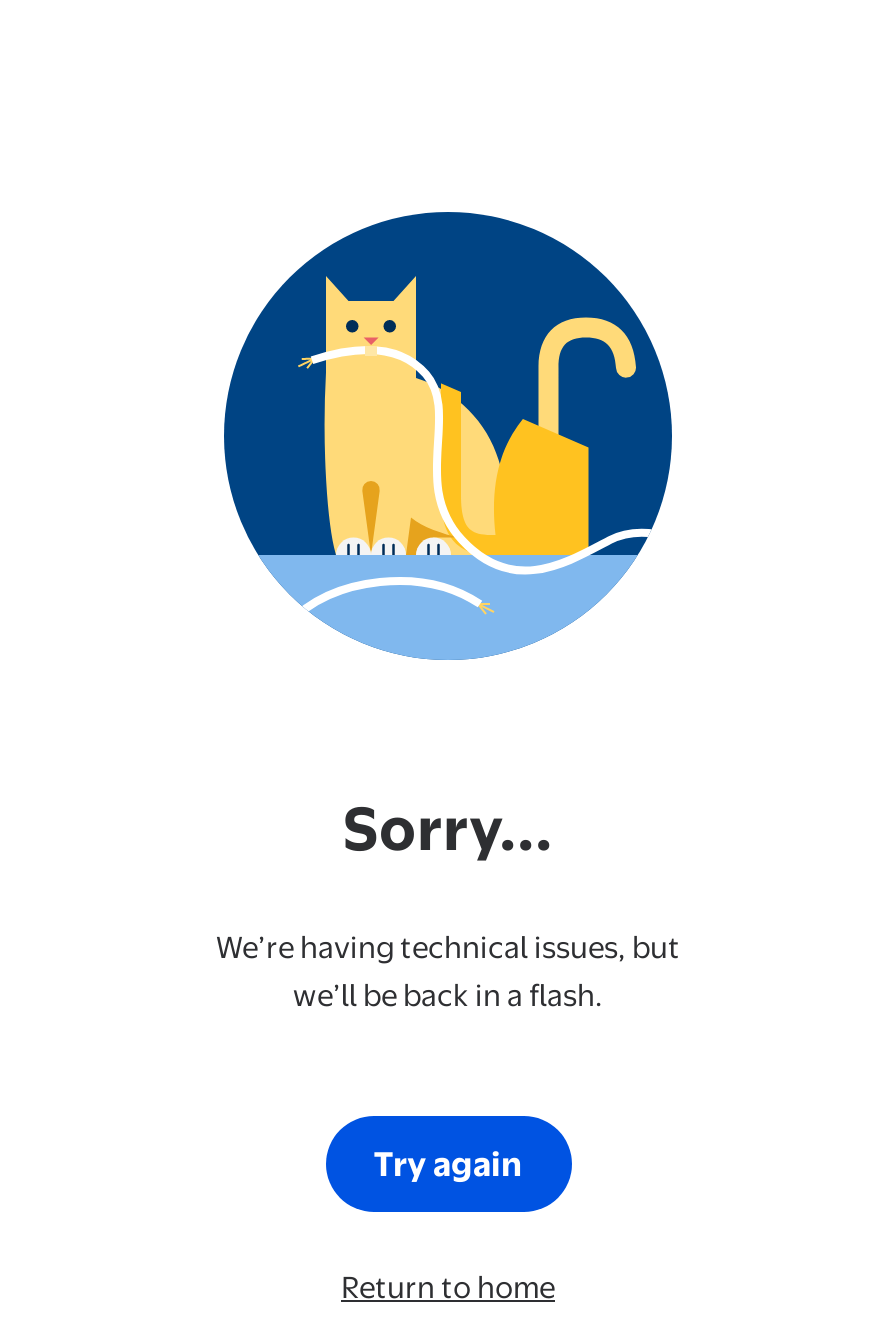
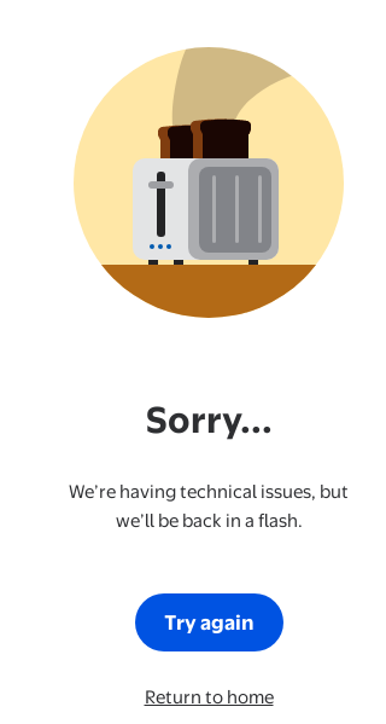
- [image]
+ [image]
